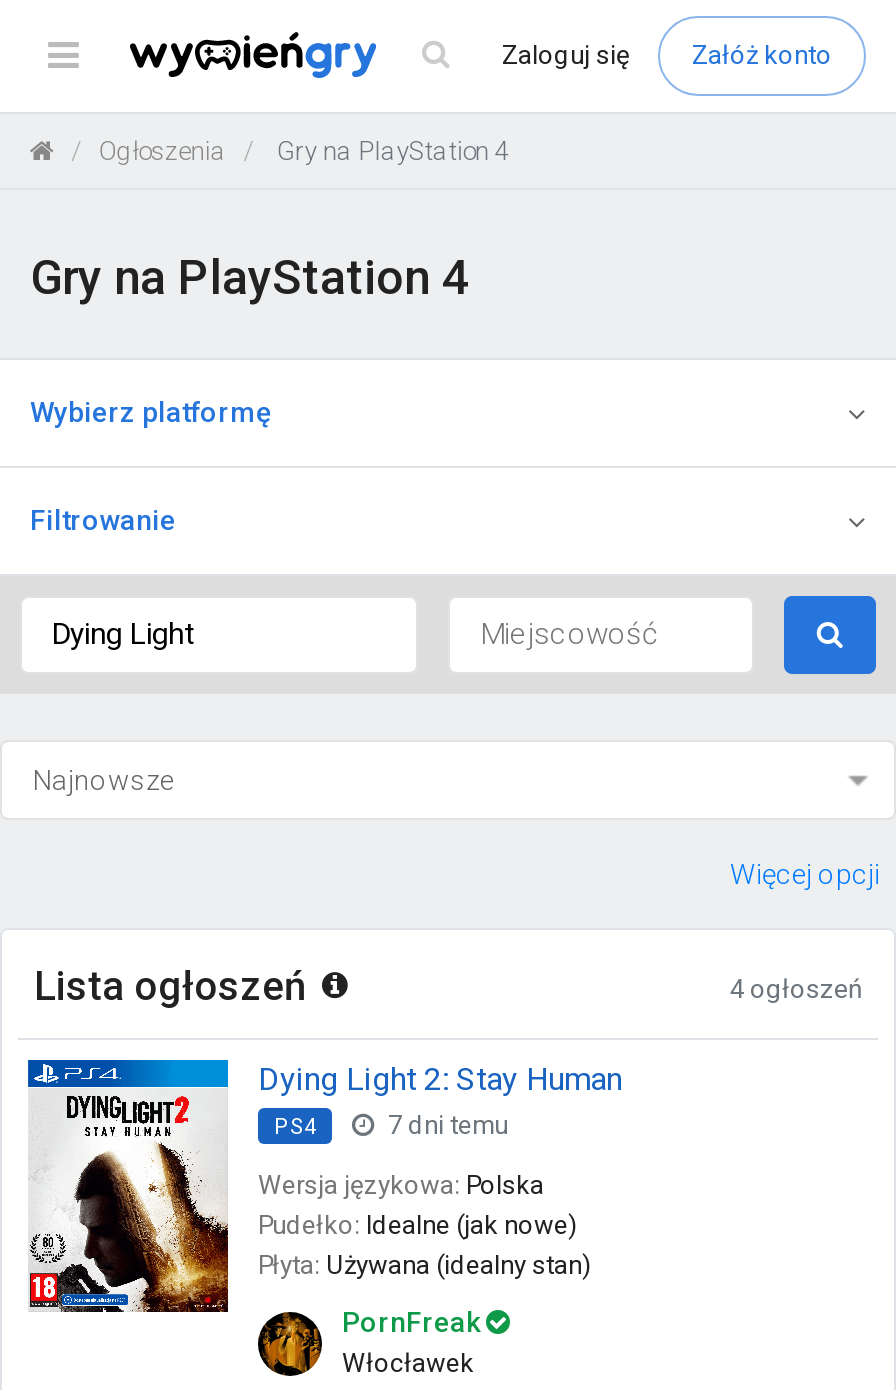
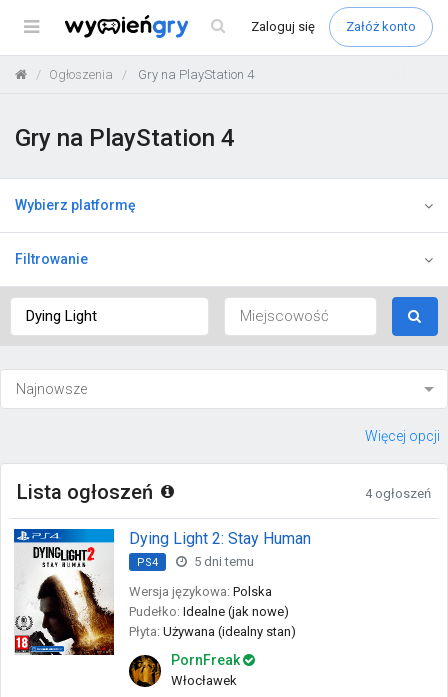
- 7 dni temu
+ 5 dni temu
